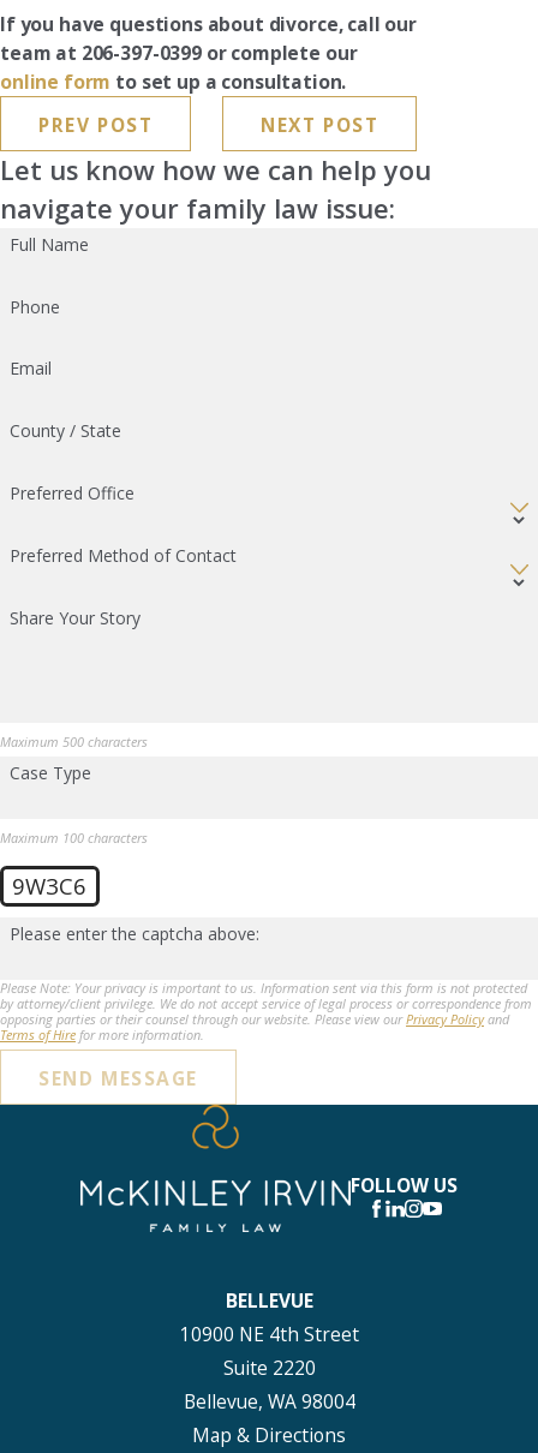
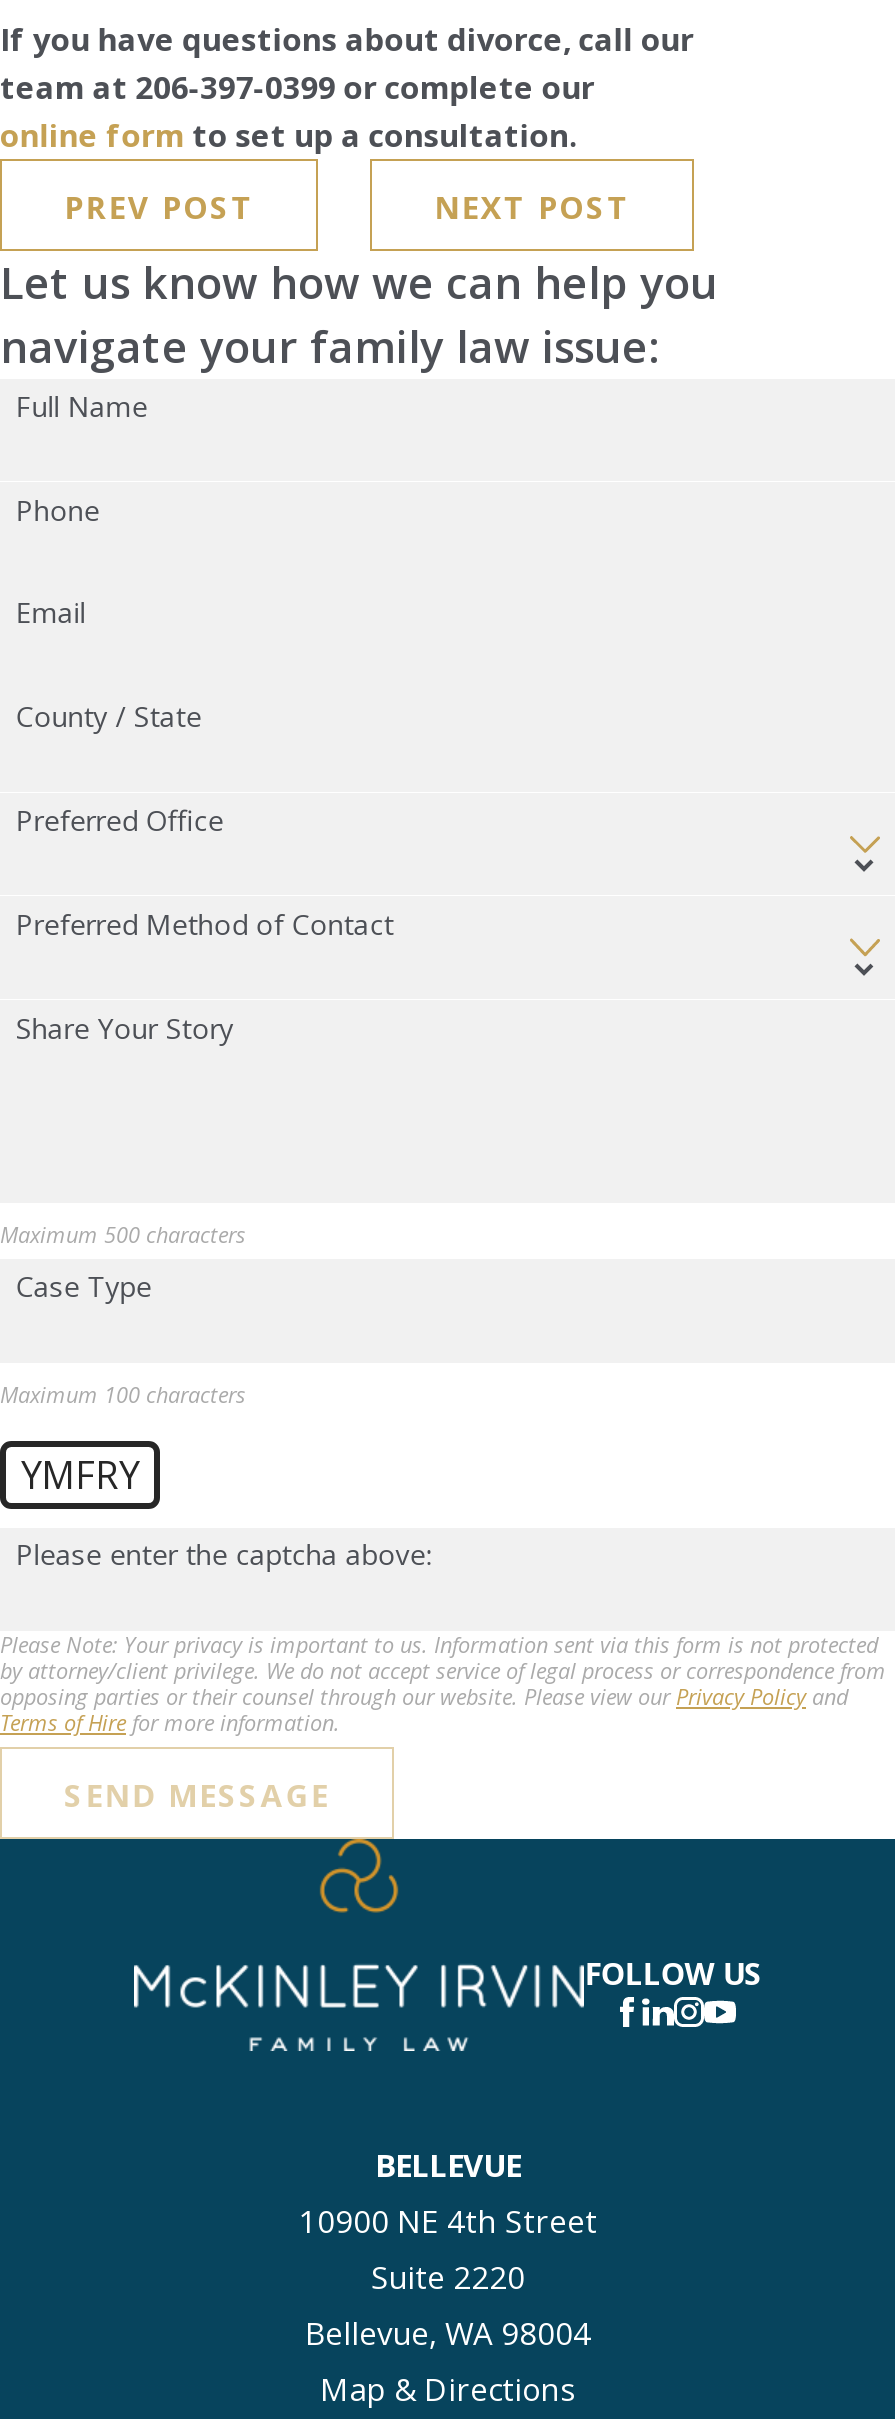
- 9W3C6
+ YMFRY
